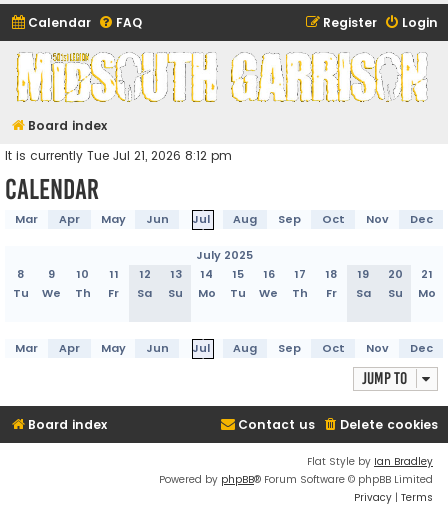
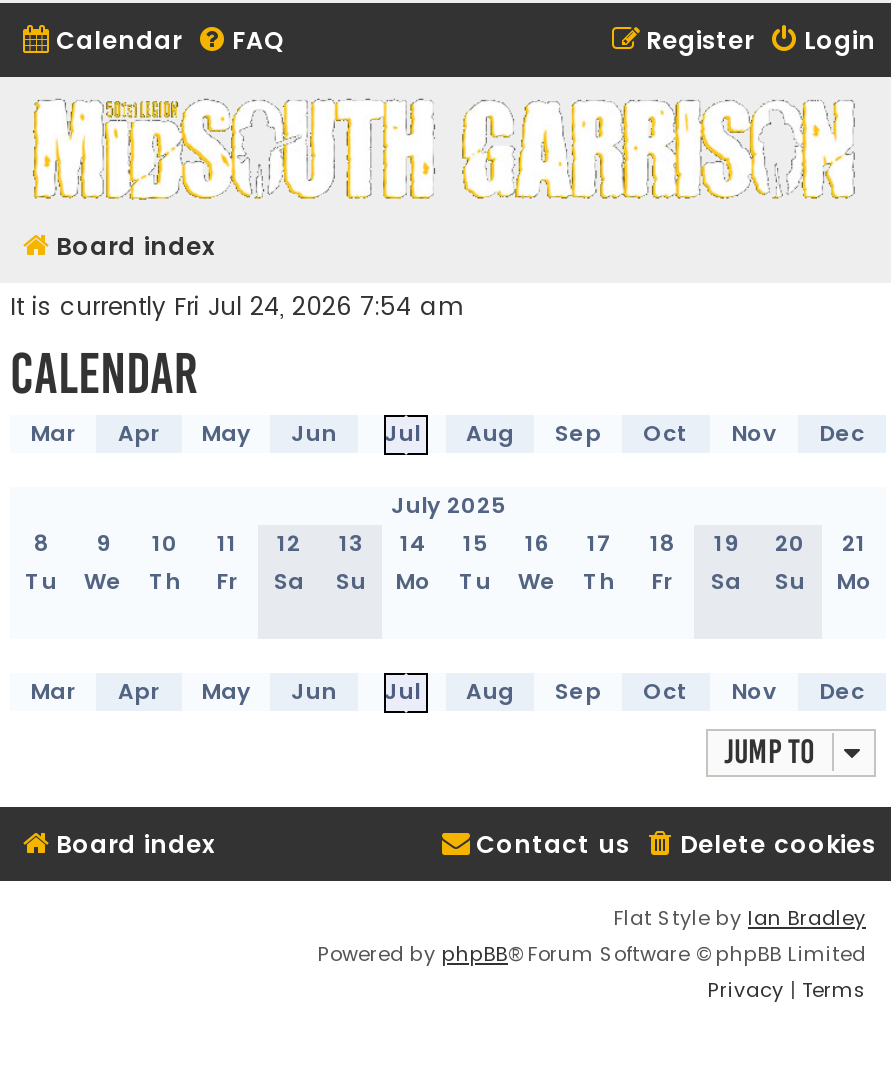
- It is currently Tue Jul 21, 2026 8:12 pm
+ It is currently Fri Jul 24, 2026 7:54 am
